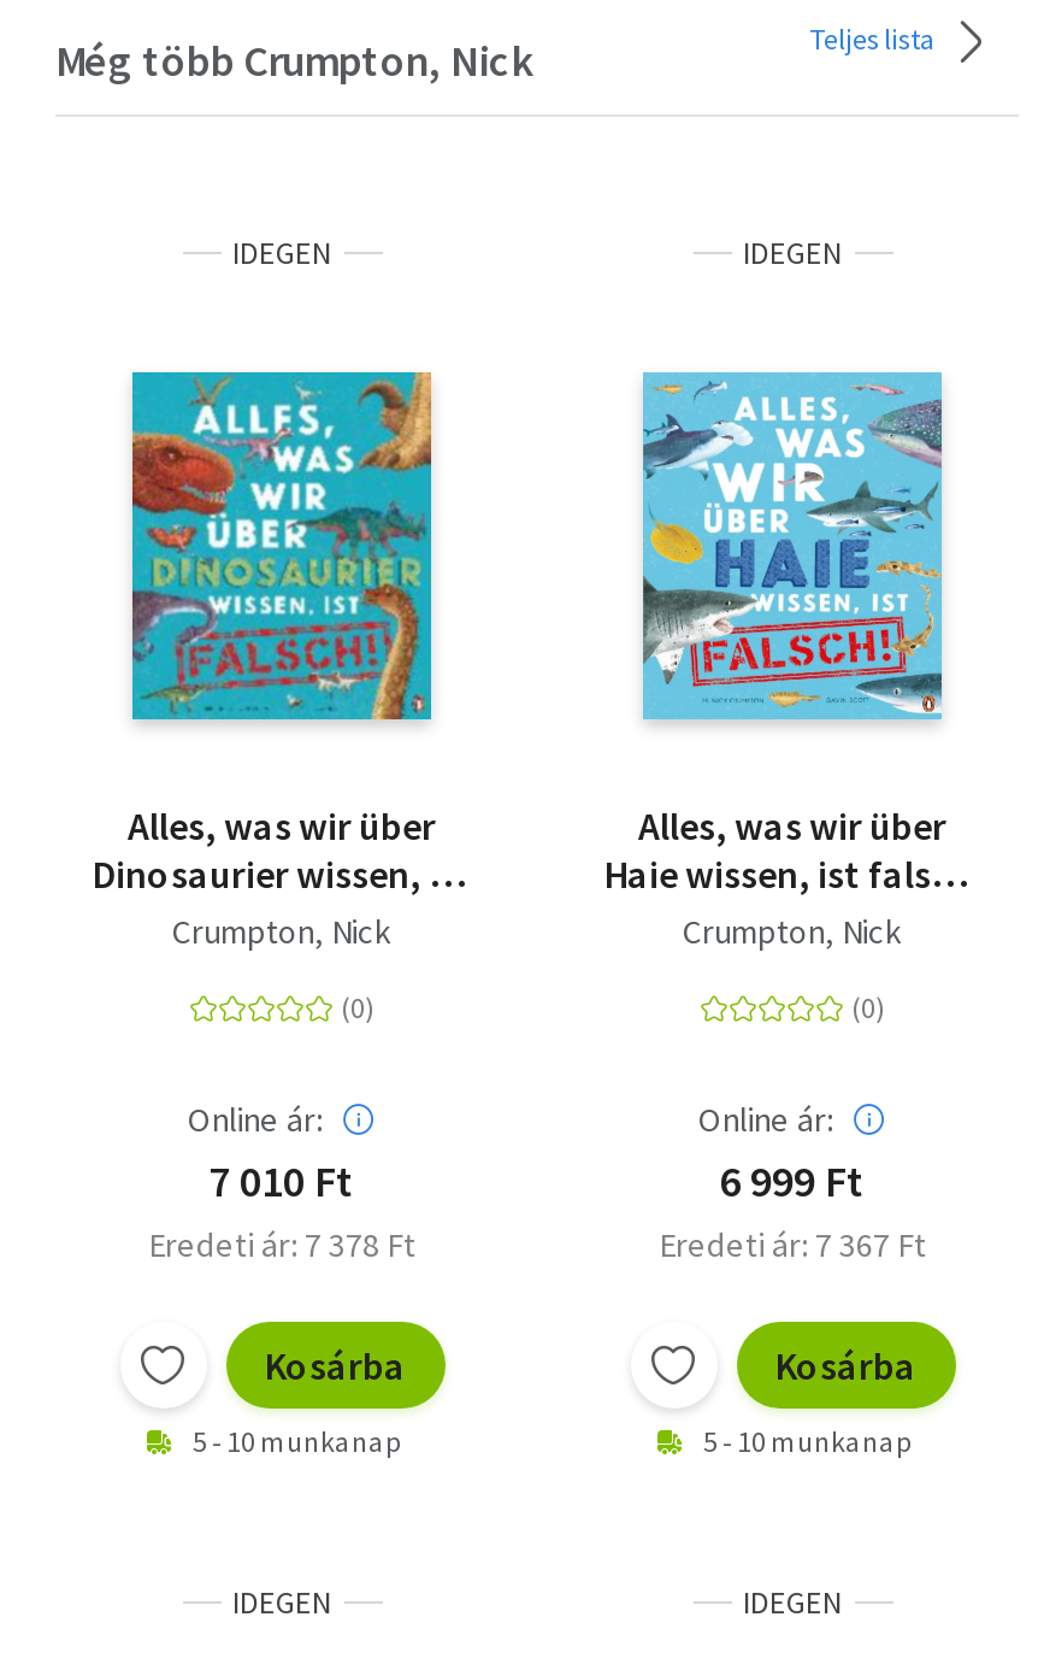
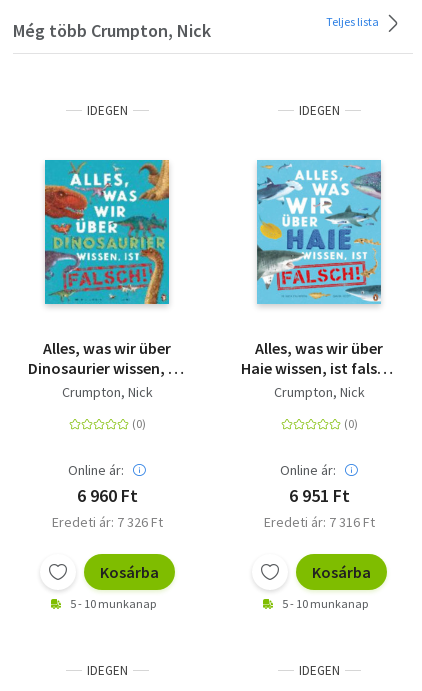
- 7 010 Ft
+ 6 960 Ft

- 6 999 Ft
+ 6 951 Ft

- Eredeti ár: 7 378 Ft
+ Eredeti ár: 7 326 Ft

- Eredeti ár: 7 367 Ft
+ Eredeti ár: 7 316 Ft
